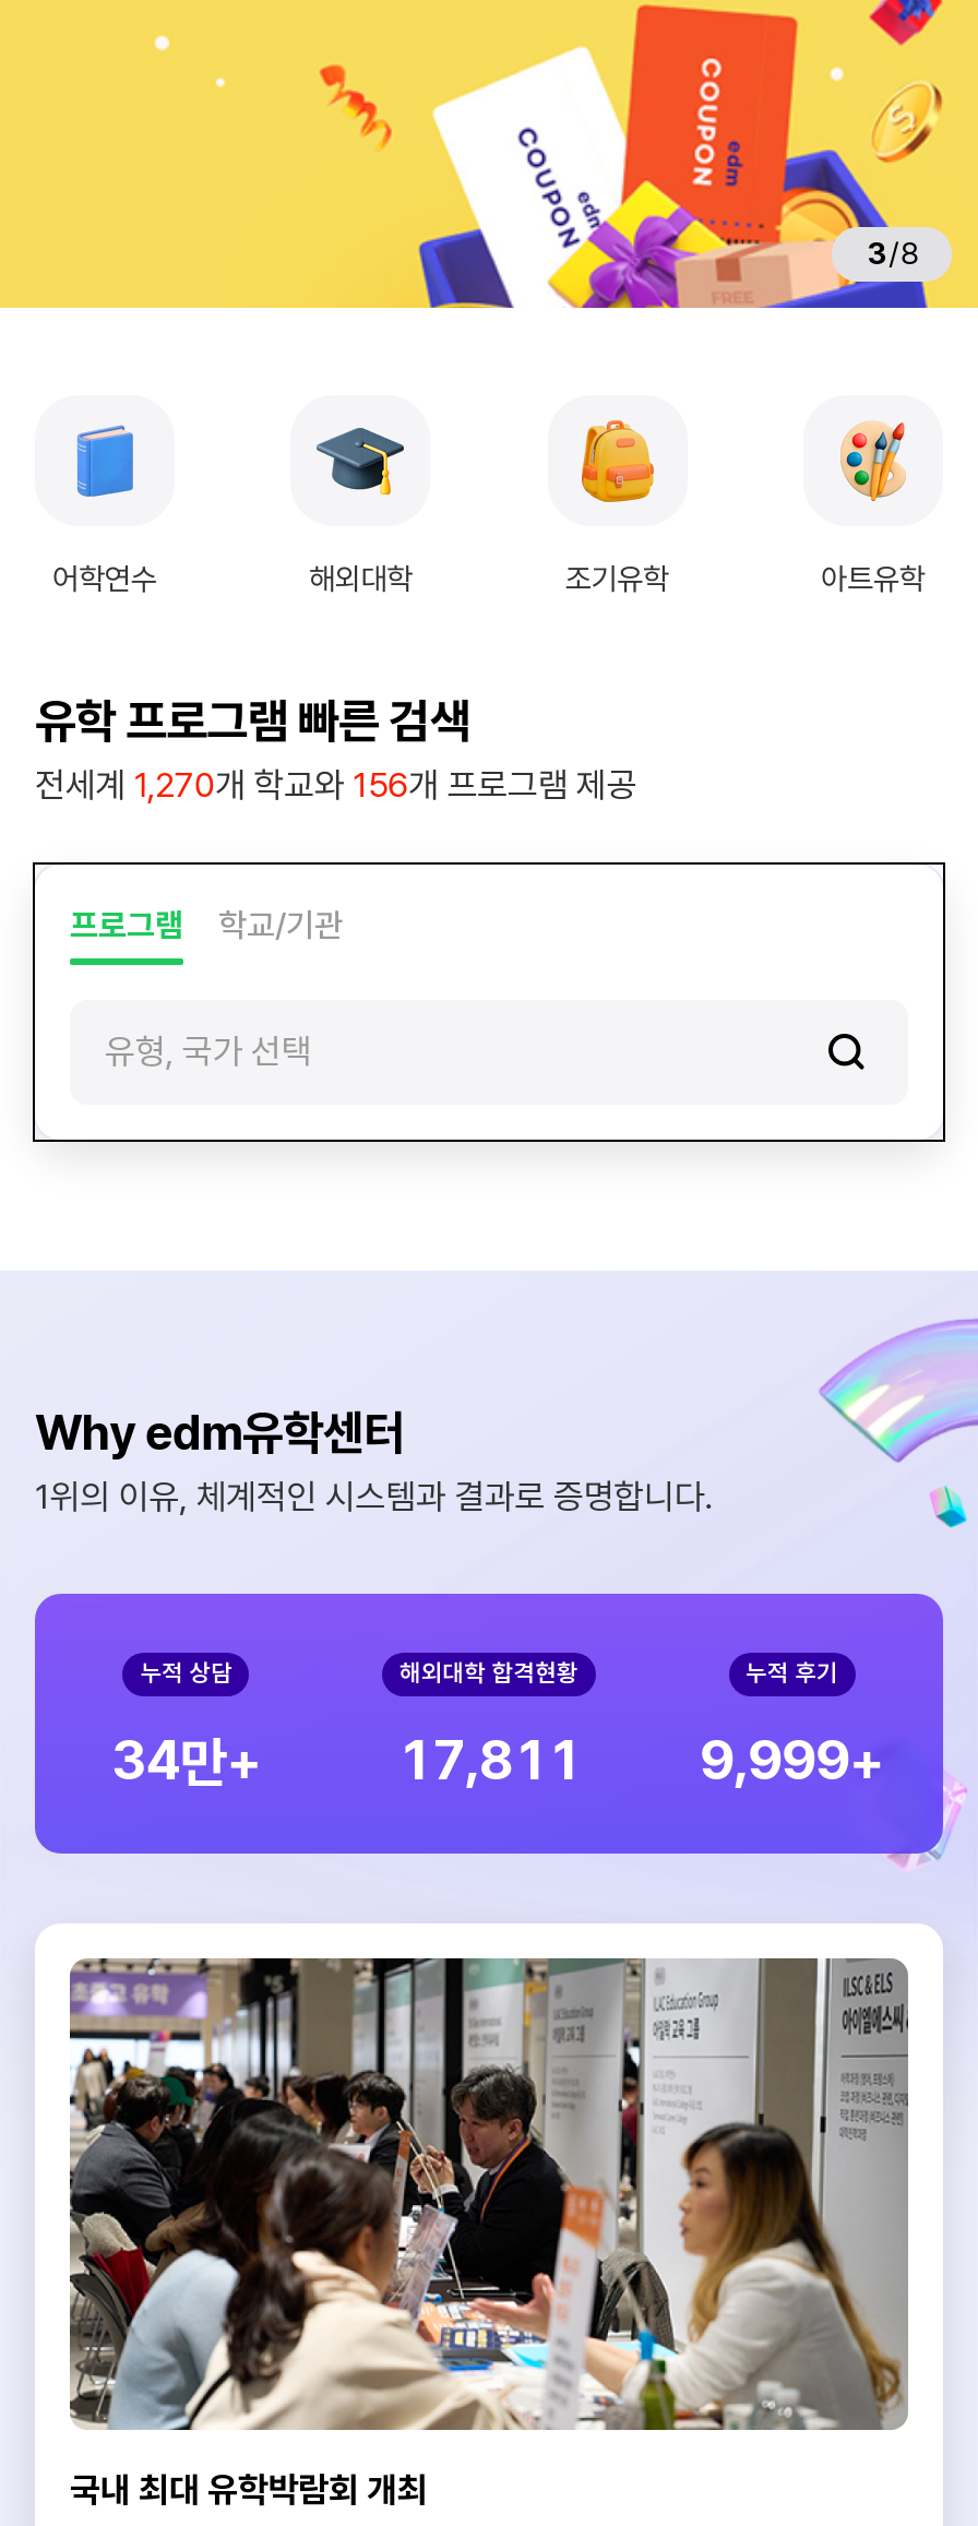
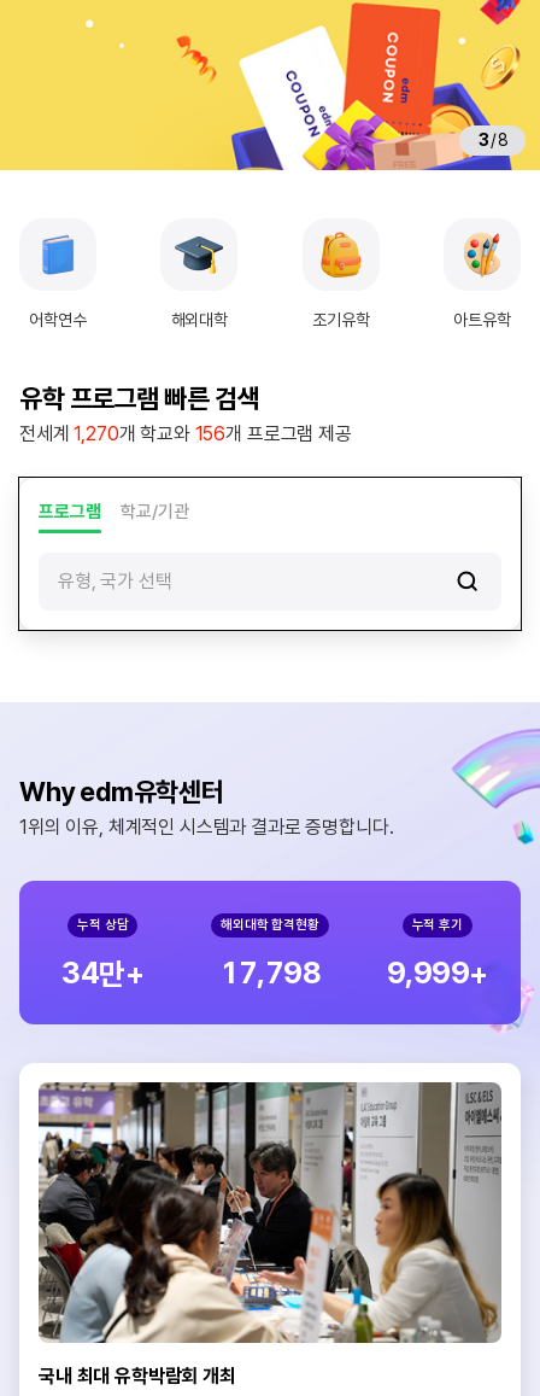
- 1 7,8 1 1 9,999+
+ 1 7,798 9,999+
